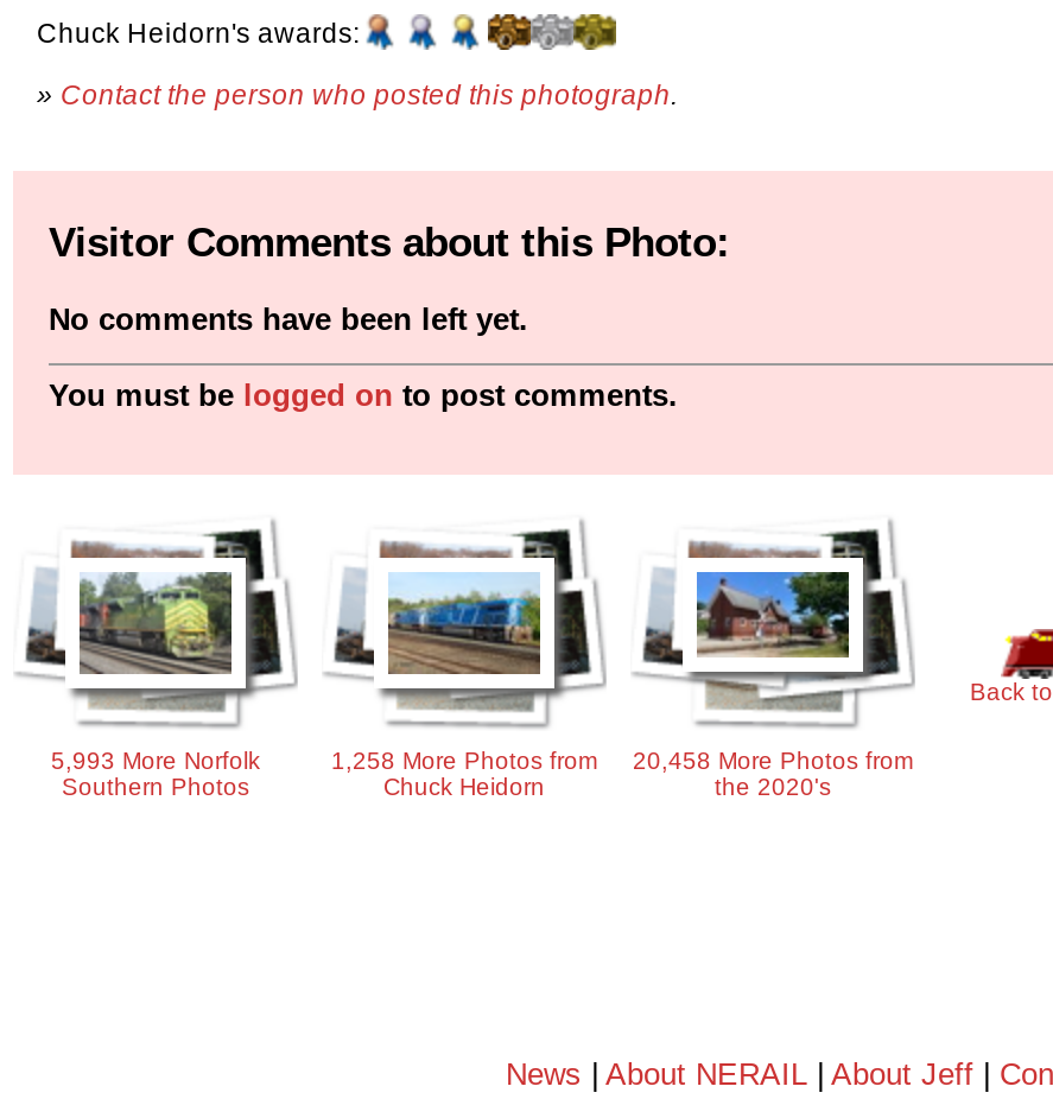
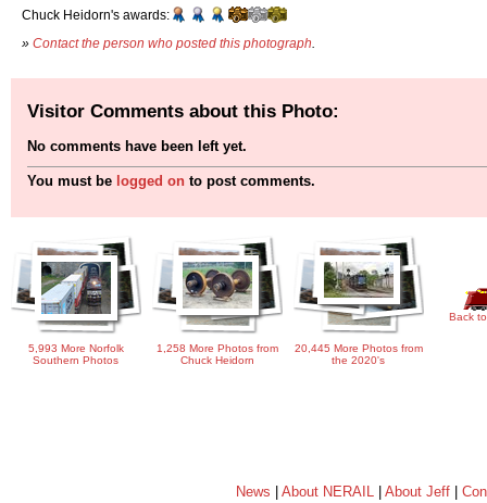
- [image]
+ [image]

- [image]
+ [image]

- [image]
- 20,458 More Photos from
+ [image]
+ 20,445 More Photos from
